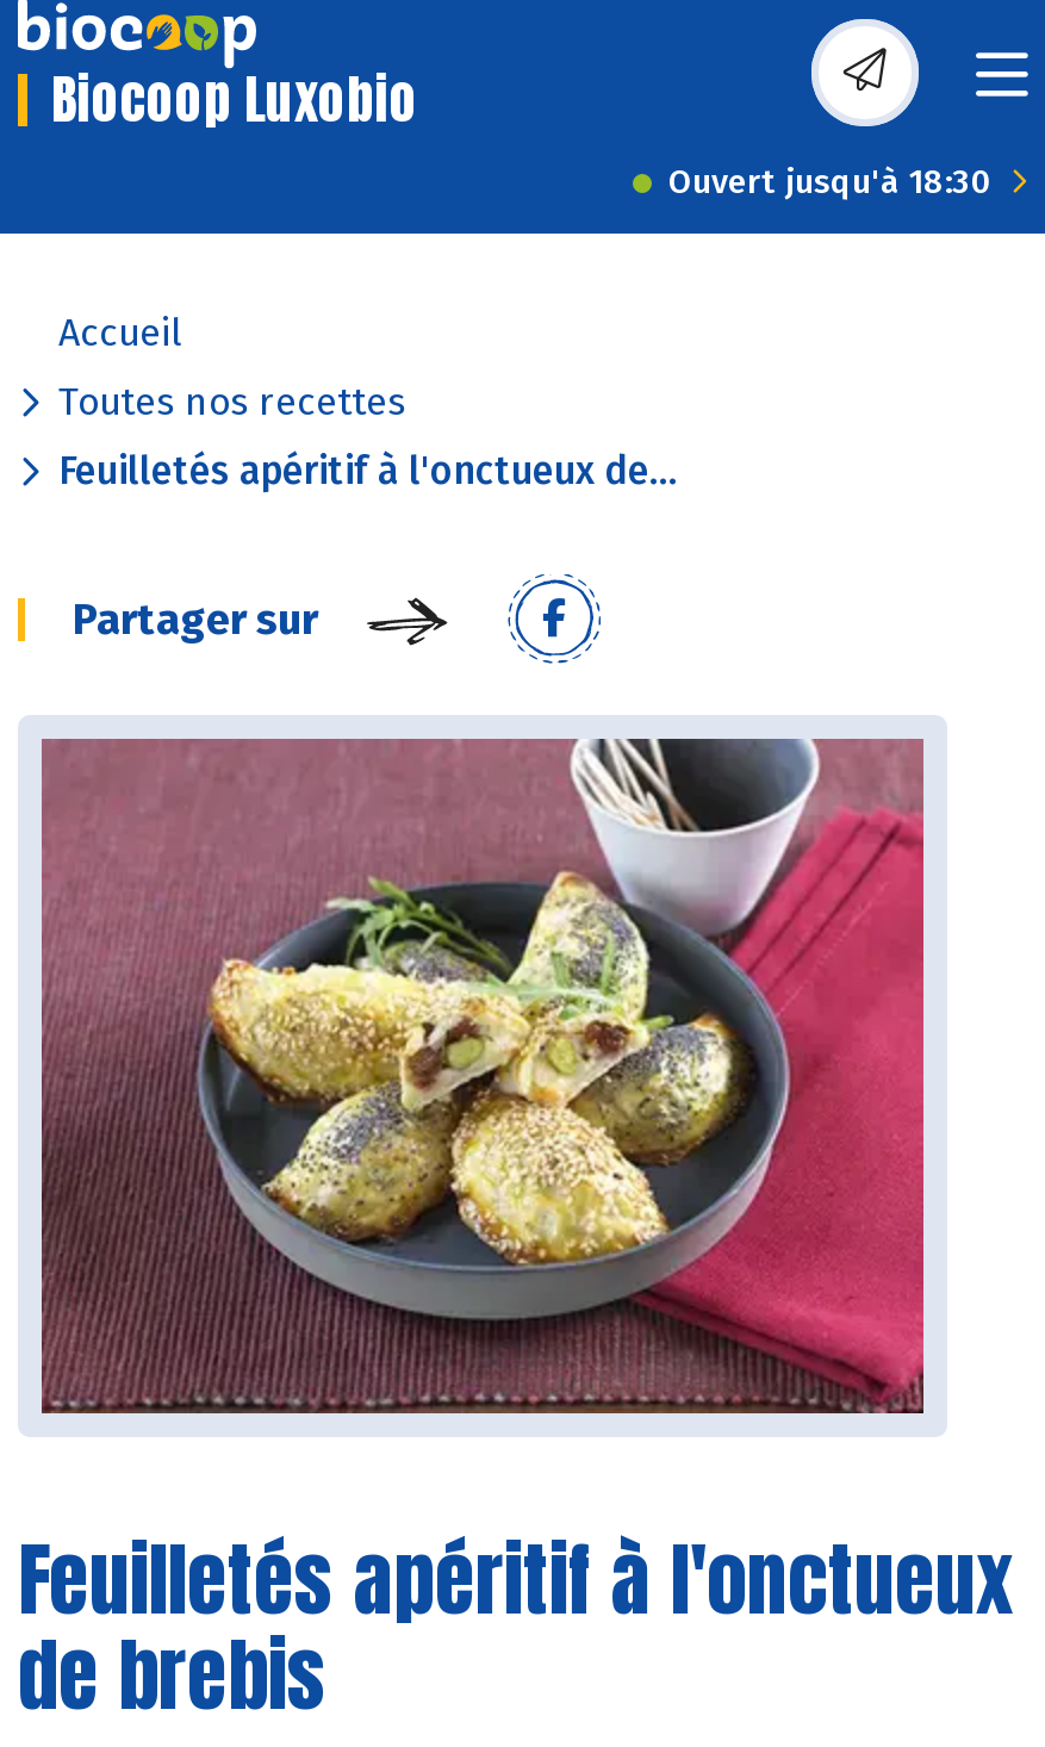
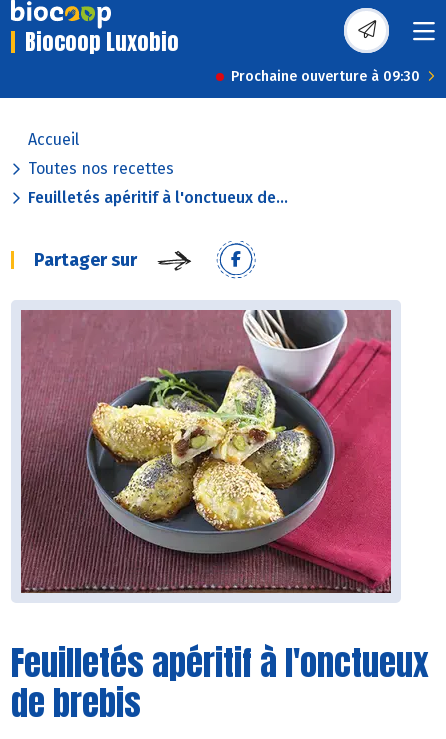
- Ouvert jusqu'à 18:30
+ Prochaine ouverture à 09:30
